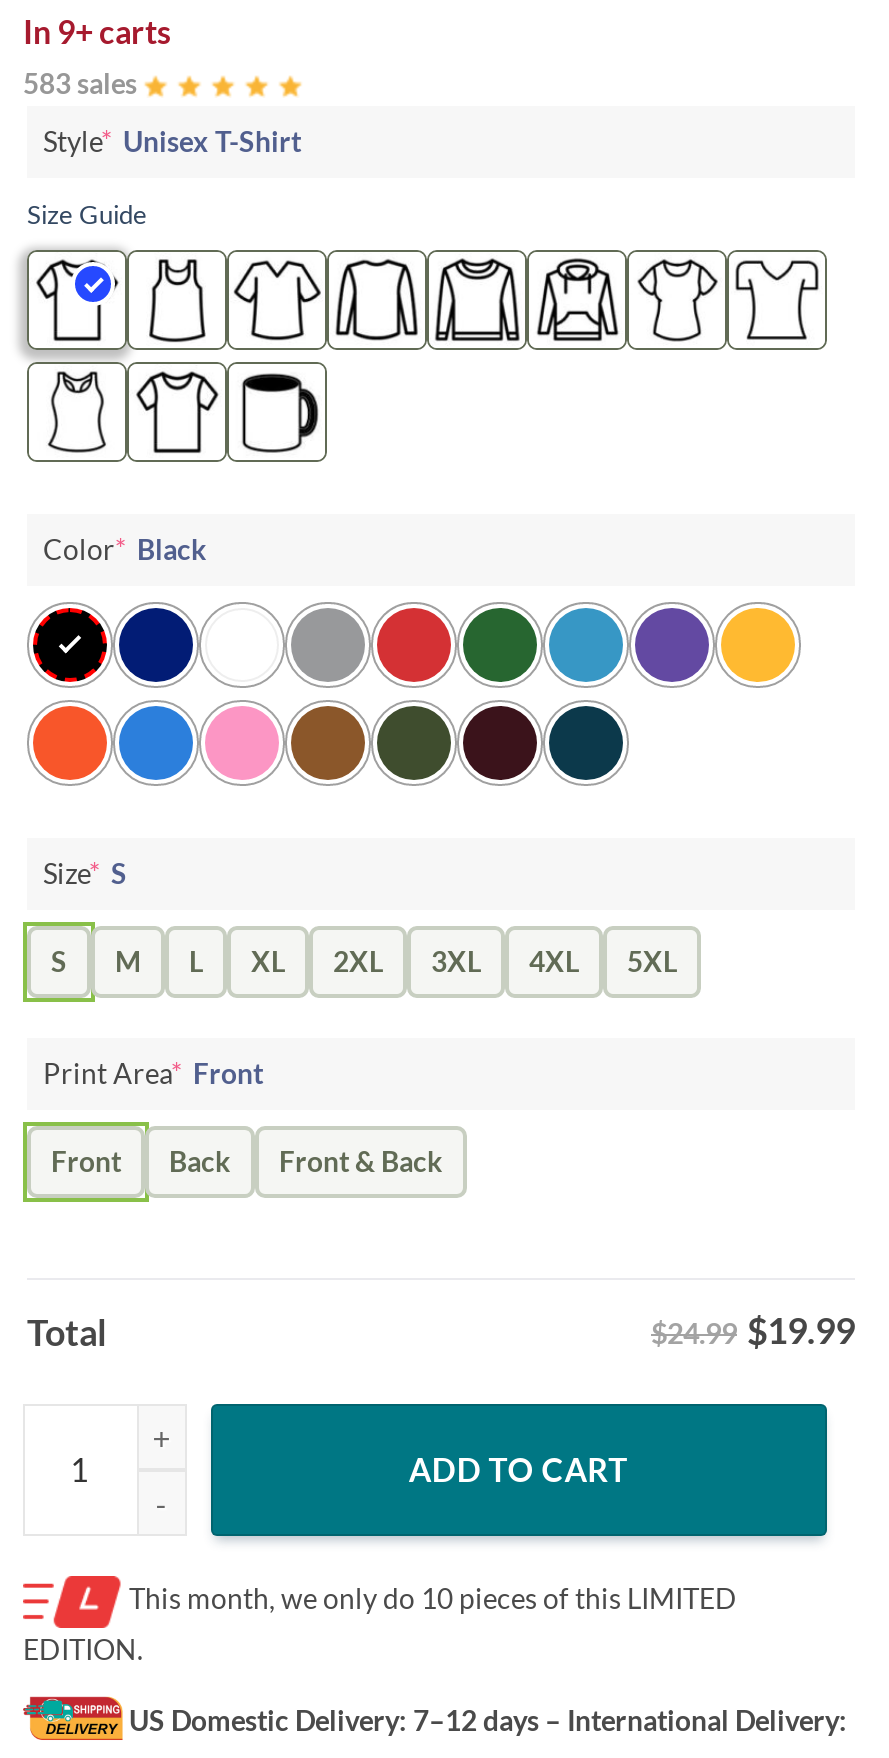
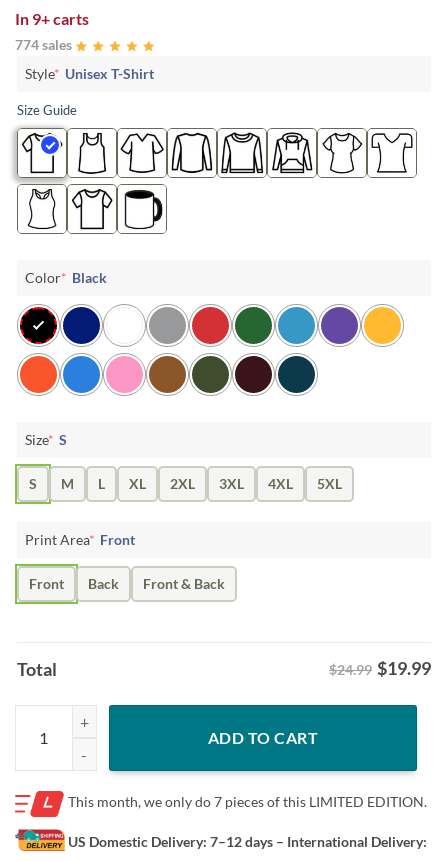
- 583 sales
+ 774 sales

- This month, we only do 10 pieces of this LIMITED
- EDITION.
+ This month, we only do 7 pieces of this LIMITED EDITION.
